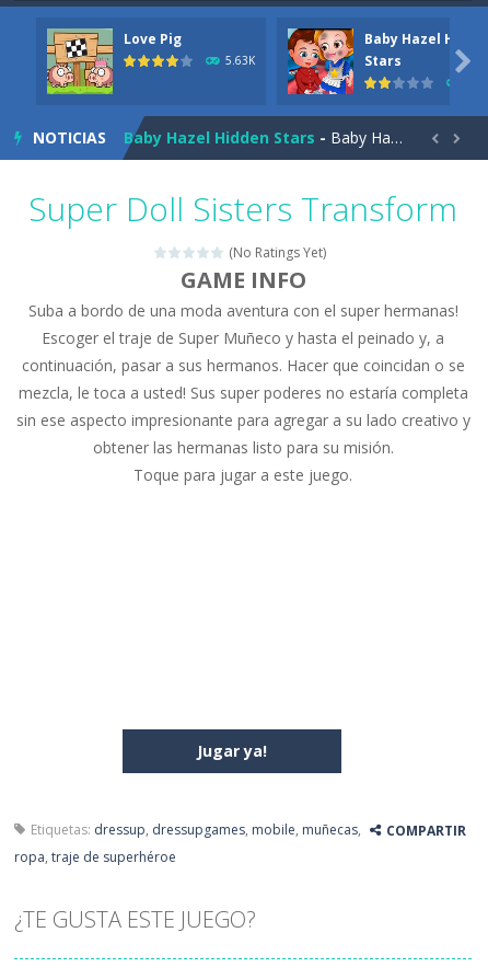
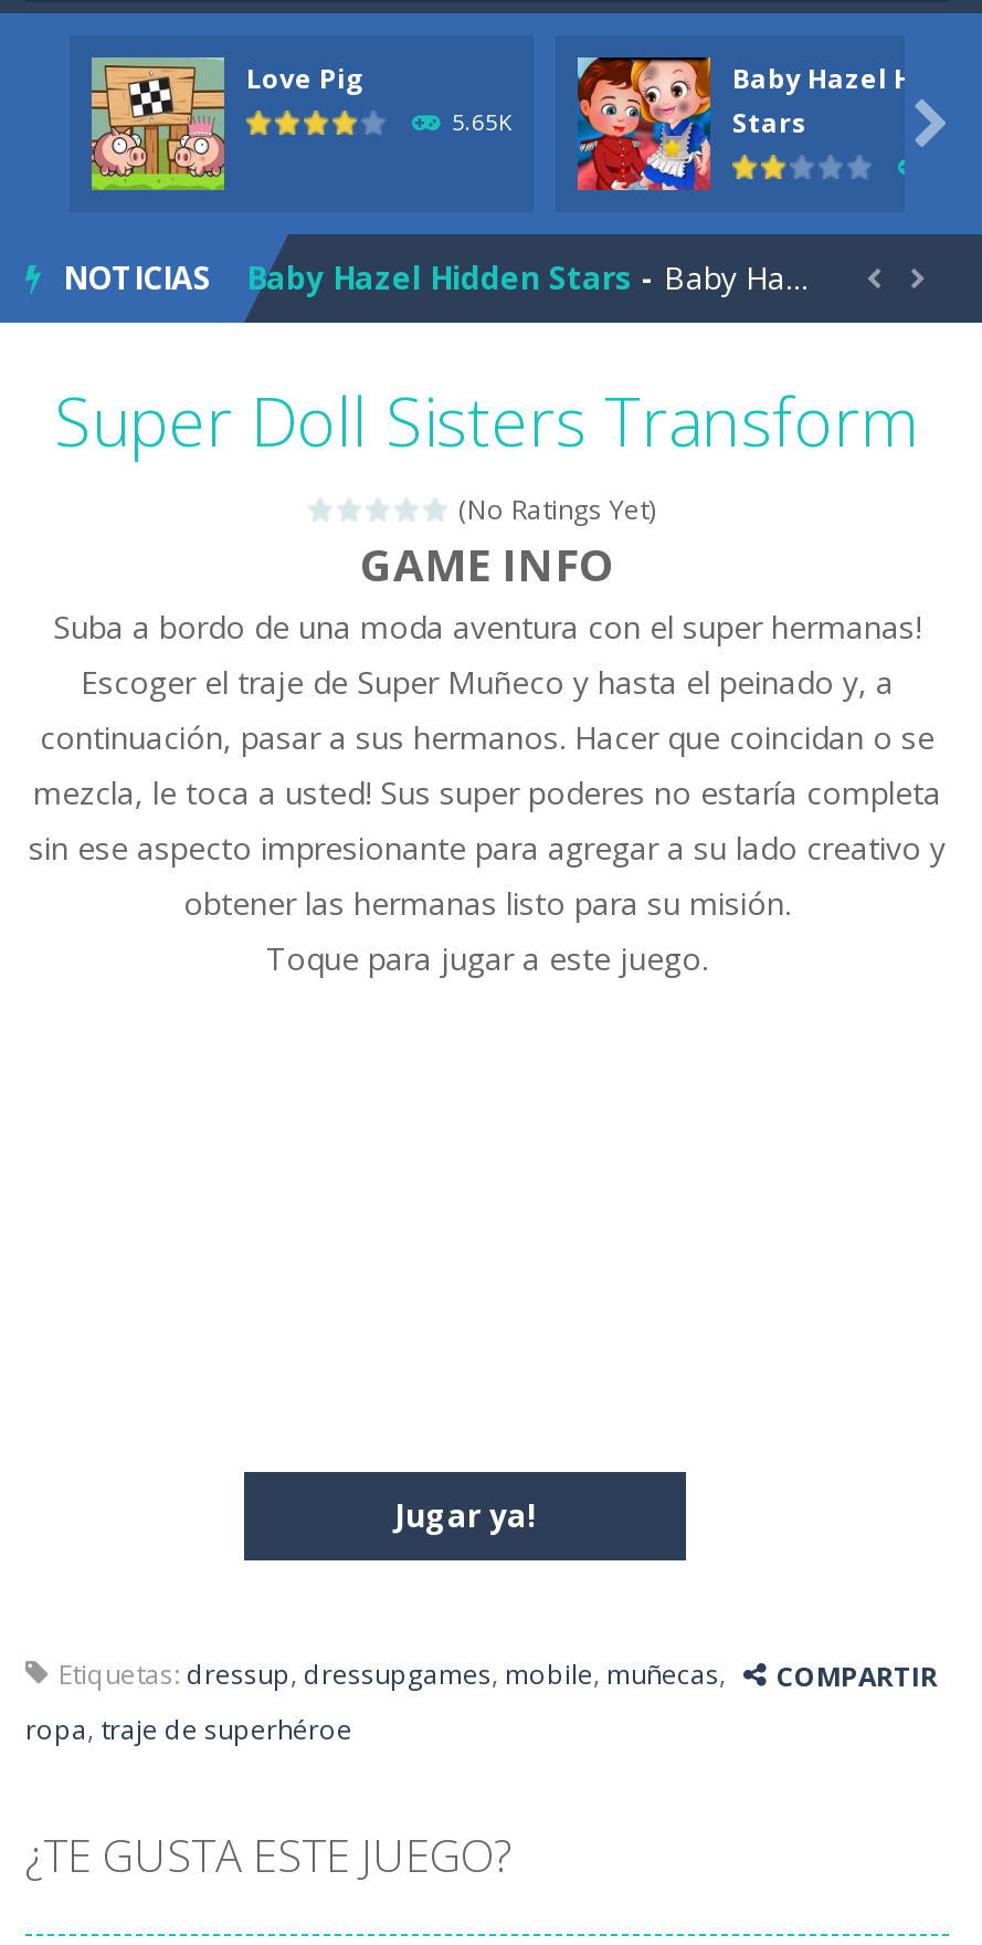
- 5.63K
+ 5.65K
